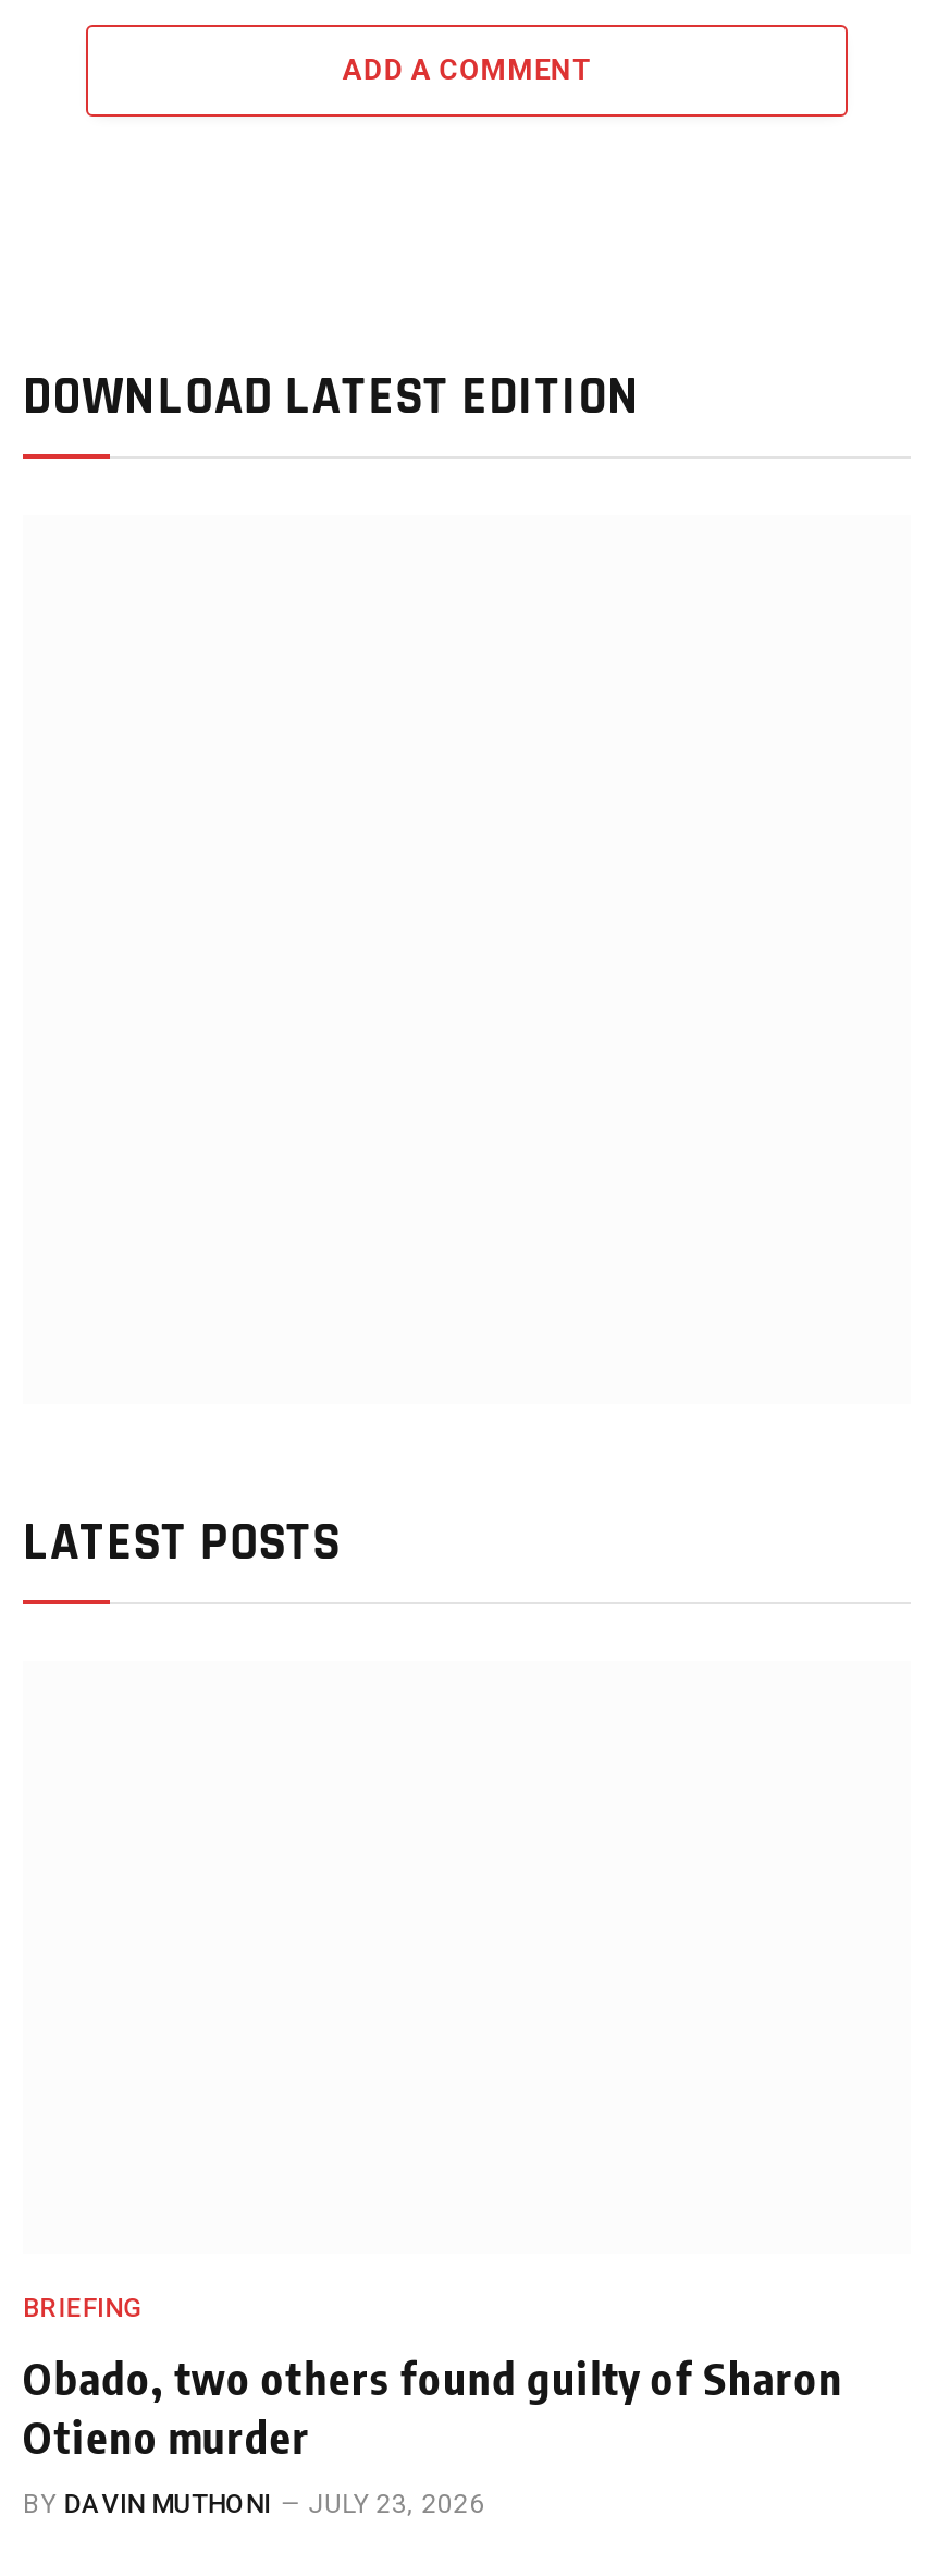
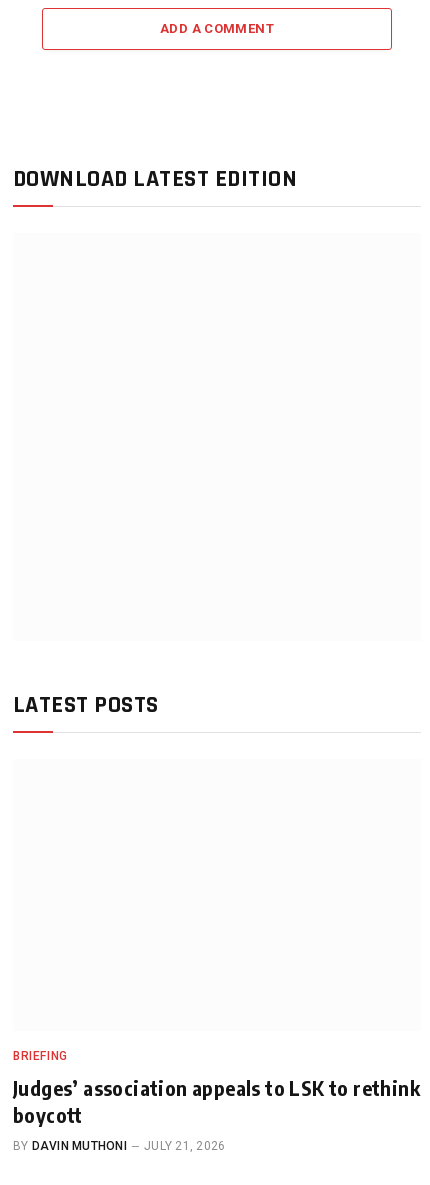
- Obado, two others found guilty of Sharon
- Otieno murder
+ Judges’ association appeals to LSK to rethink
+ boycott

- BY DAVIN MUTHONI JULY 23, 2026
+ BY DAVIN MUTHONI JULY 21, 2026
